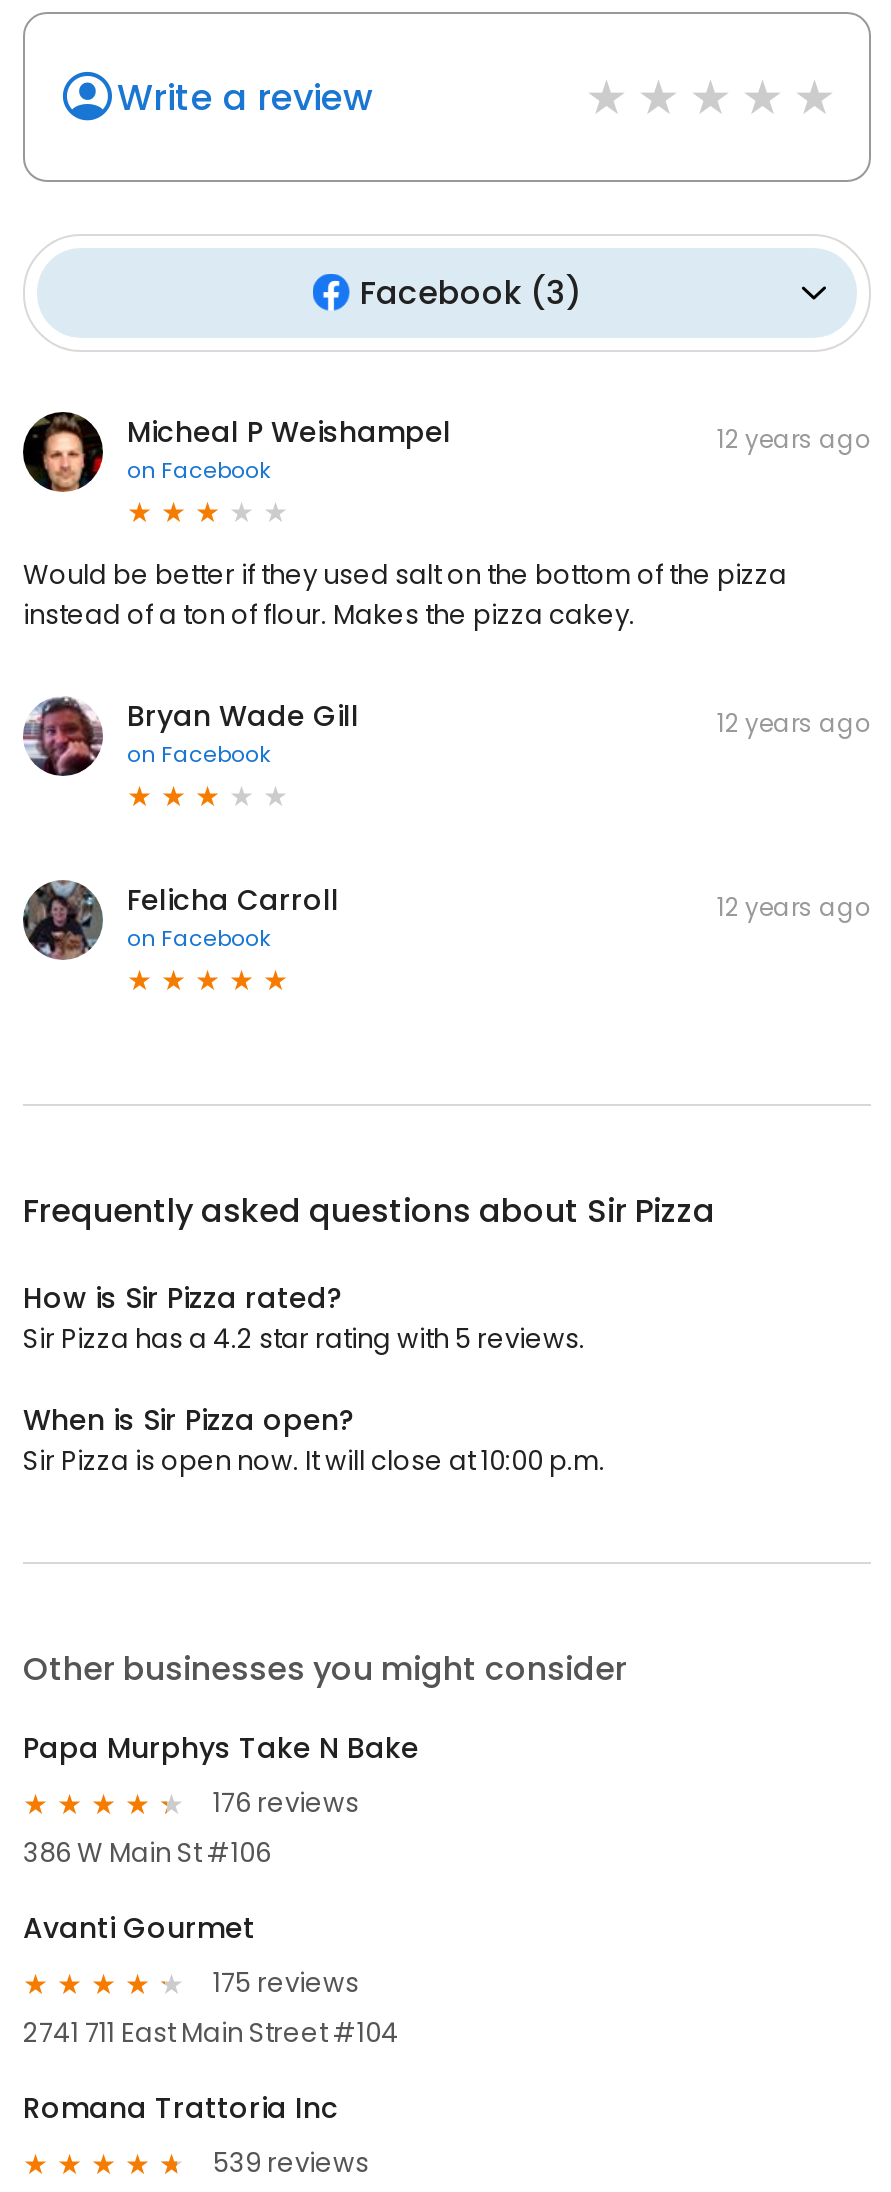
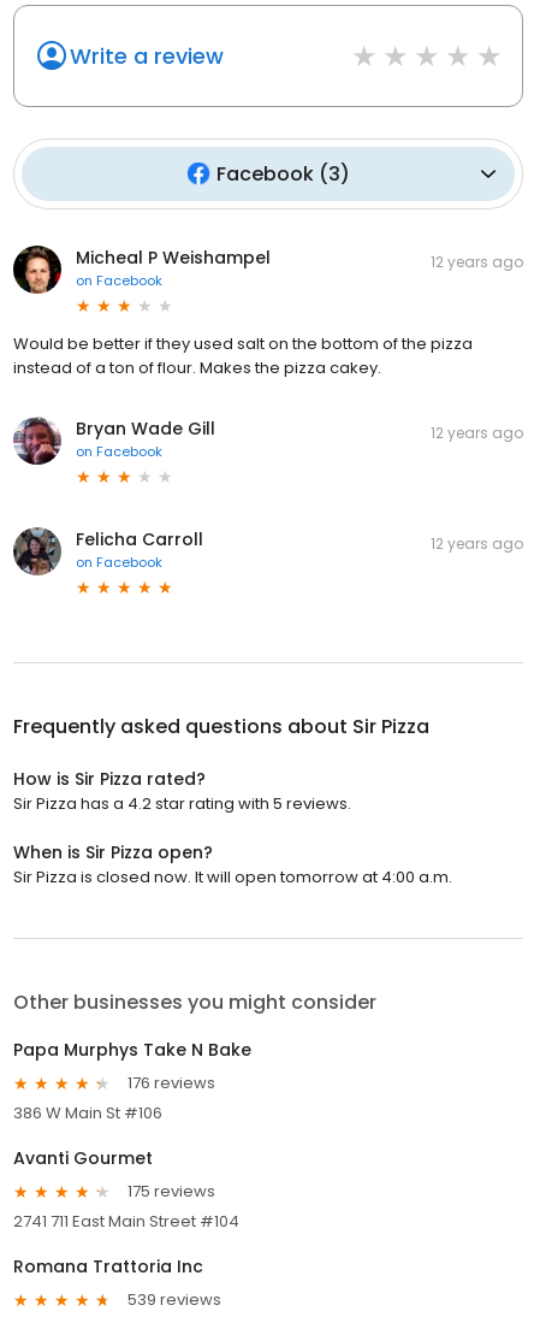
- Sir Pizza is open now. It will close at 10:00 p.m.
+ Sir Pizza is closed now. It will open tomorrow at 4:00 a.m.
